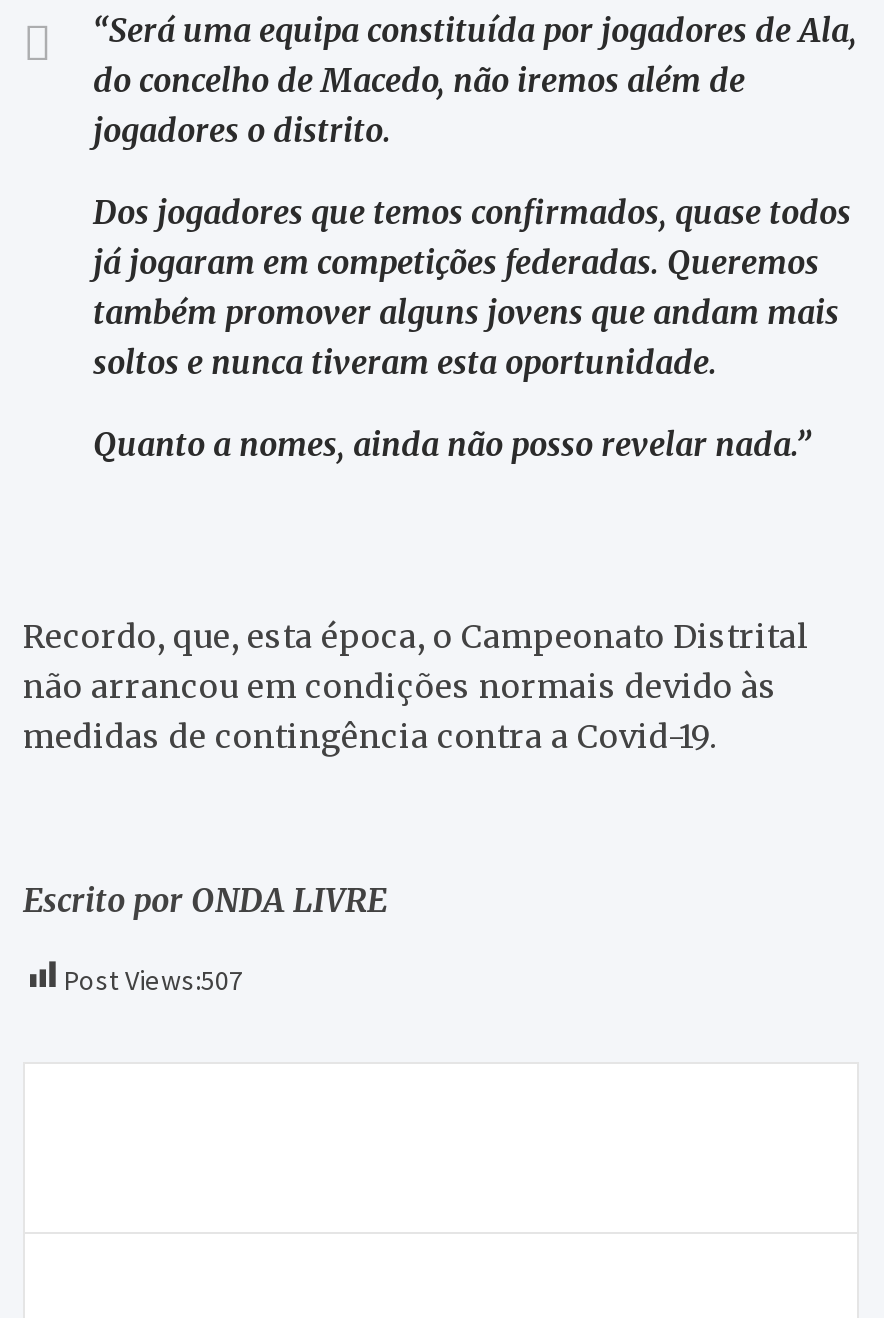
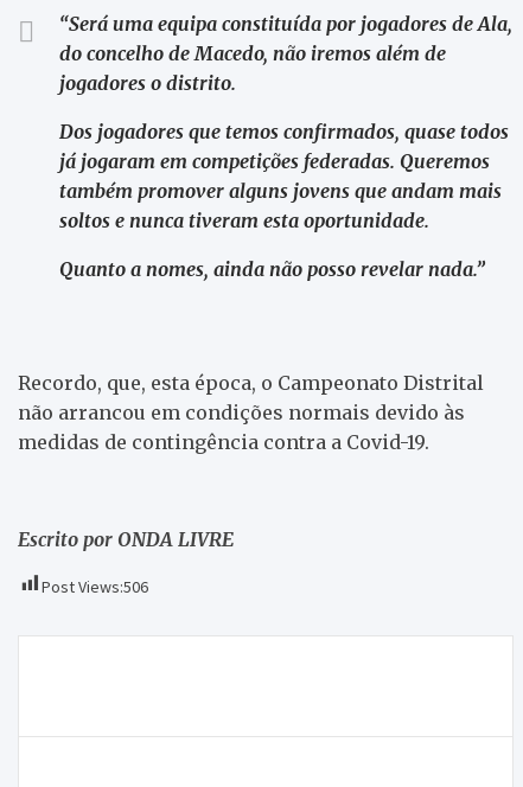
- Post Views:507
+ Post Views:506
